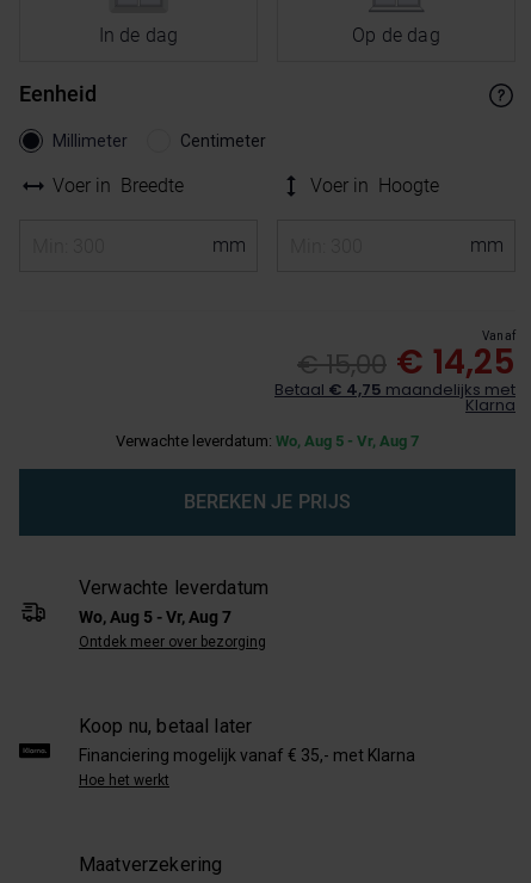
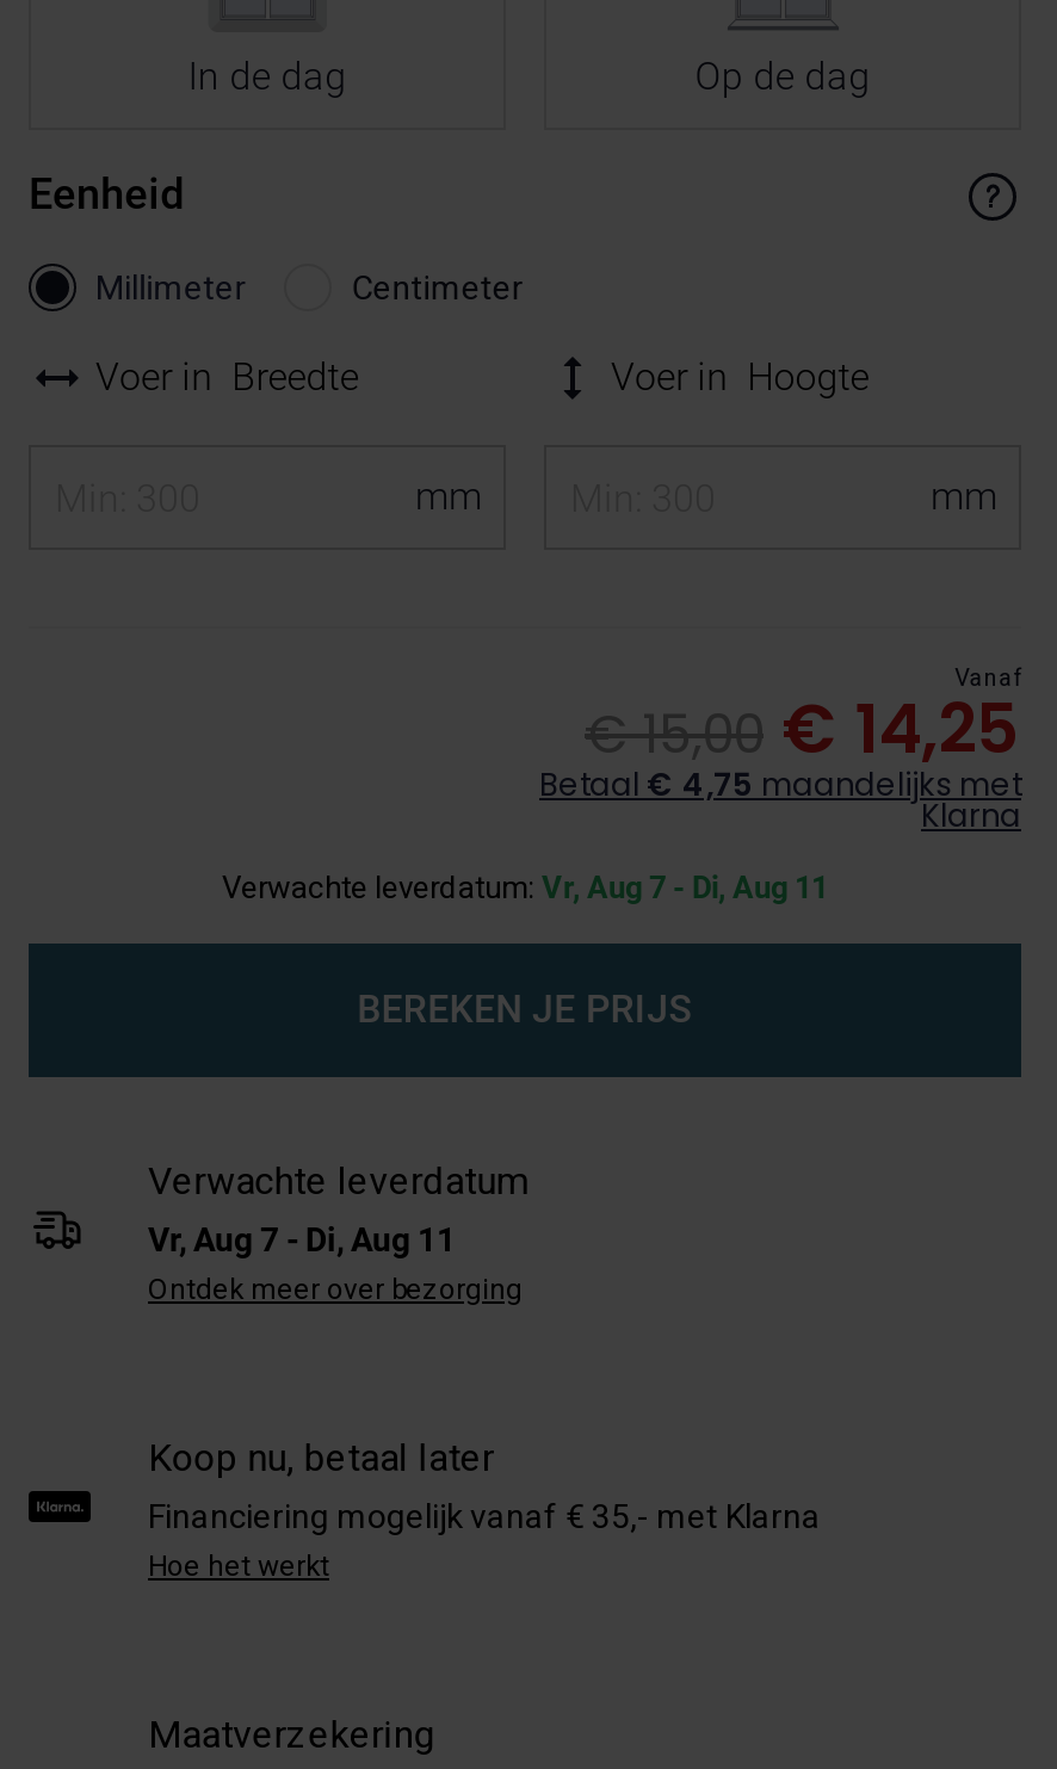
- Verwachte leverdatum: Wo, Aug 5 - Vr, Aug 7
+ Verwachte leverdatum: Vr, Aug 7 - Di, Aug 11

- Wo, Aug 5 - Vr, Aug 7
+ Vr, Aug 7 - Di, Aug 11
